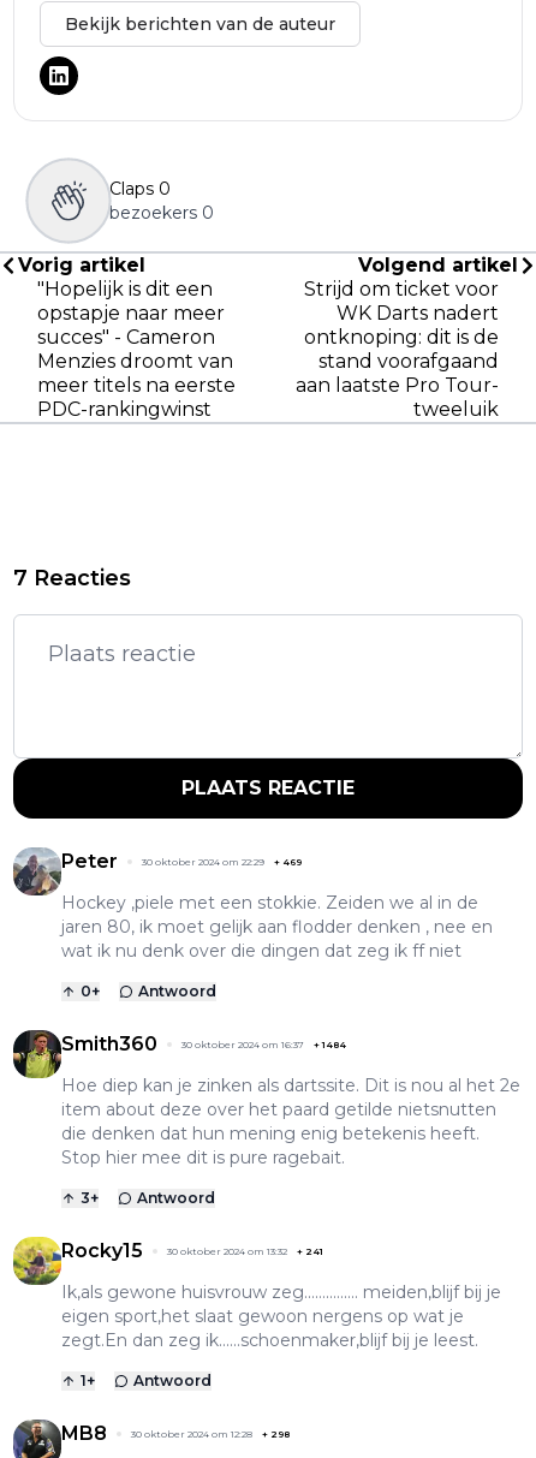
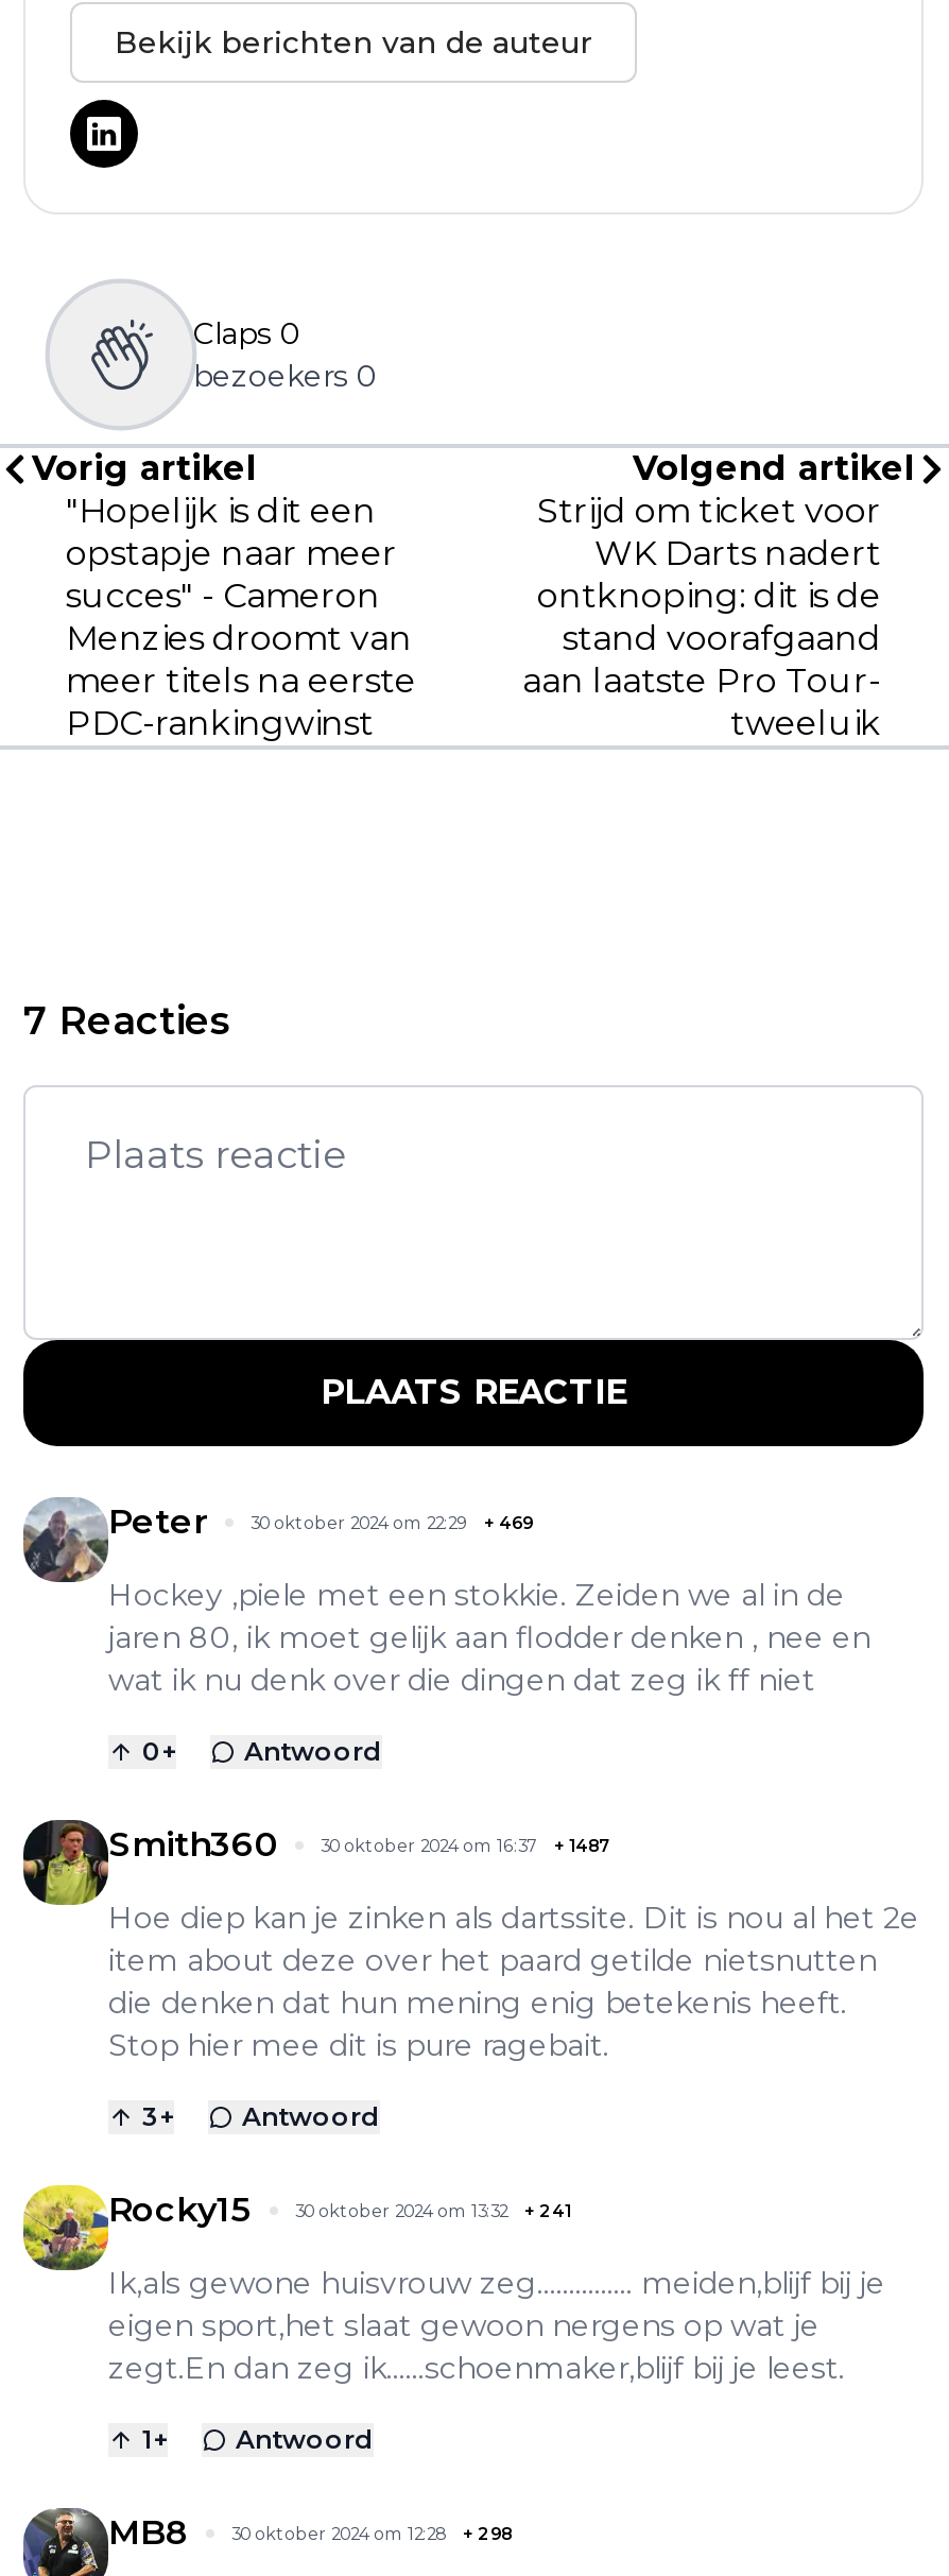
- Smith360 30 oktober 2024 om 16:37 + 1484
+ Smith360 30 oktober 2024 om 16:37 + 1487
